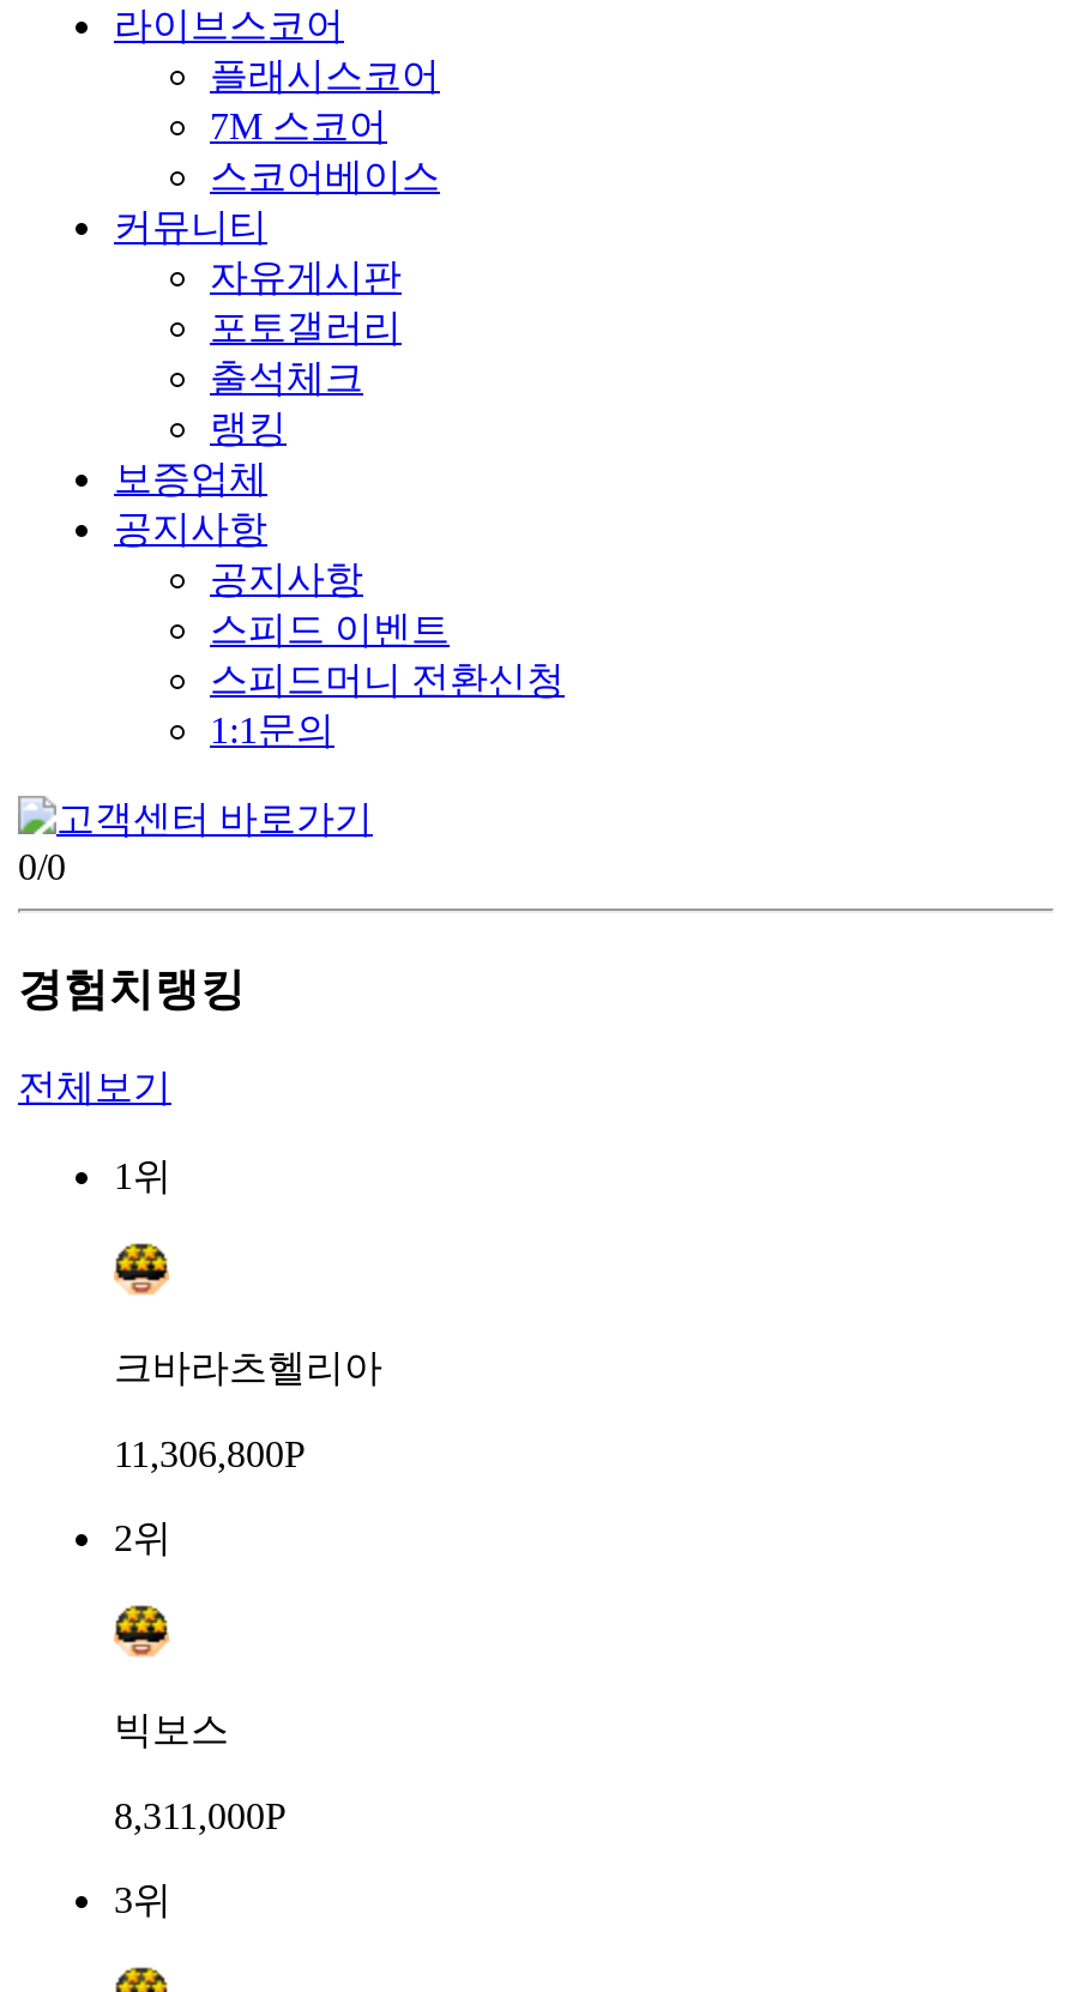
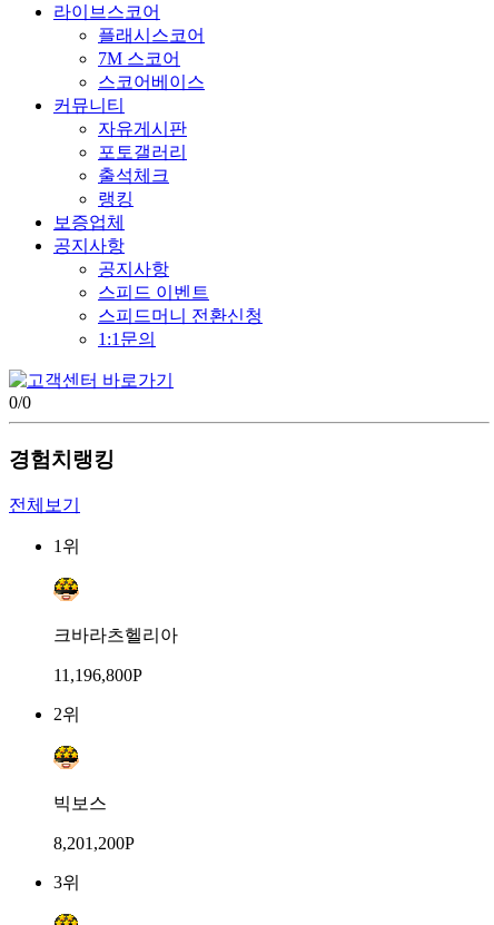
- 11,306,800P
+ 11,196,800P

- 8,311,000P
+ 8,201,200P
